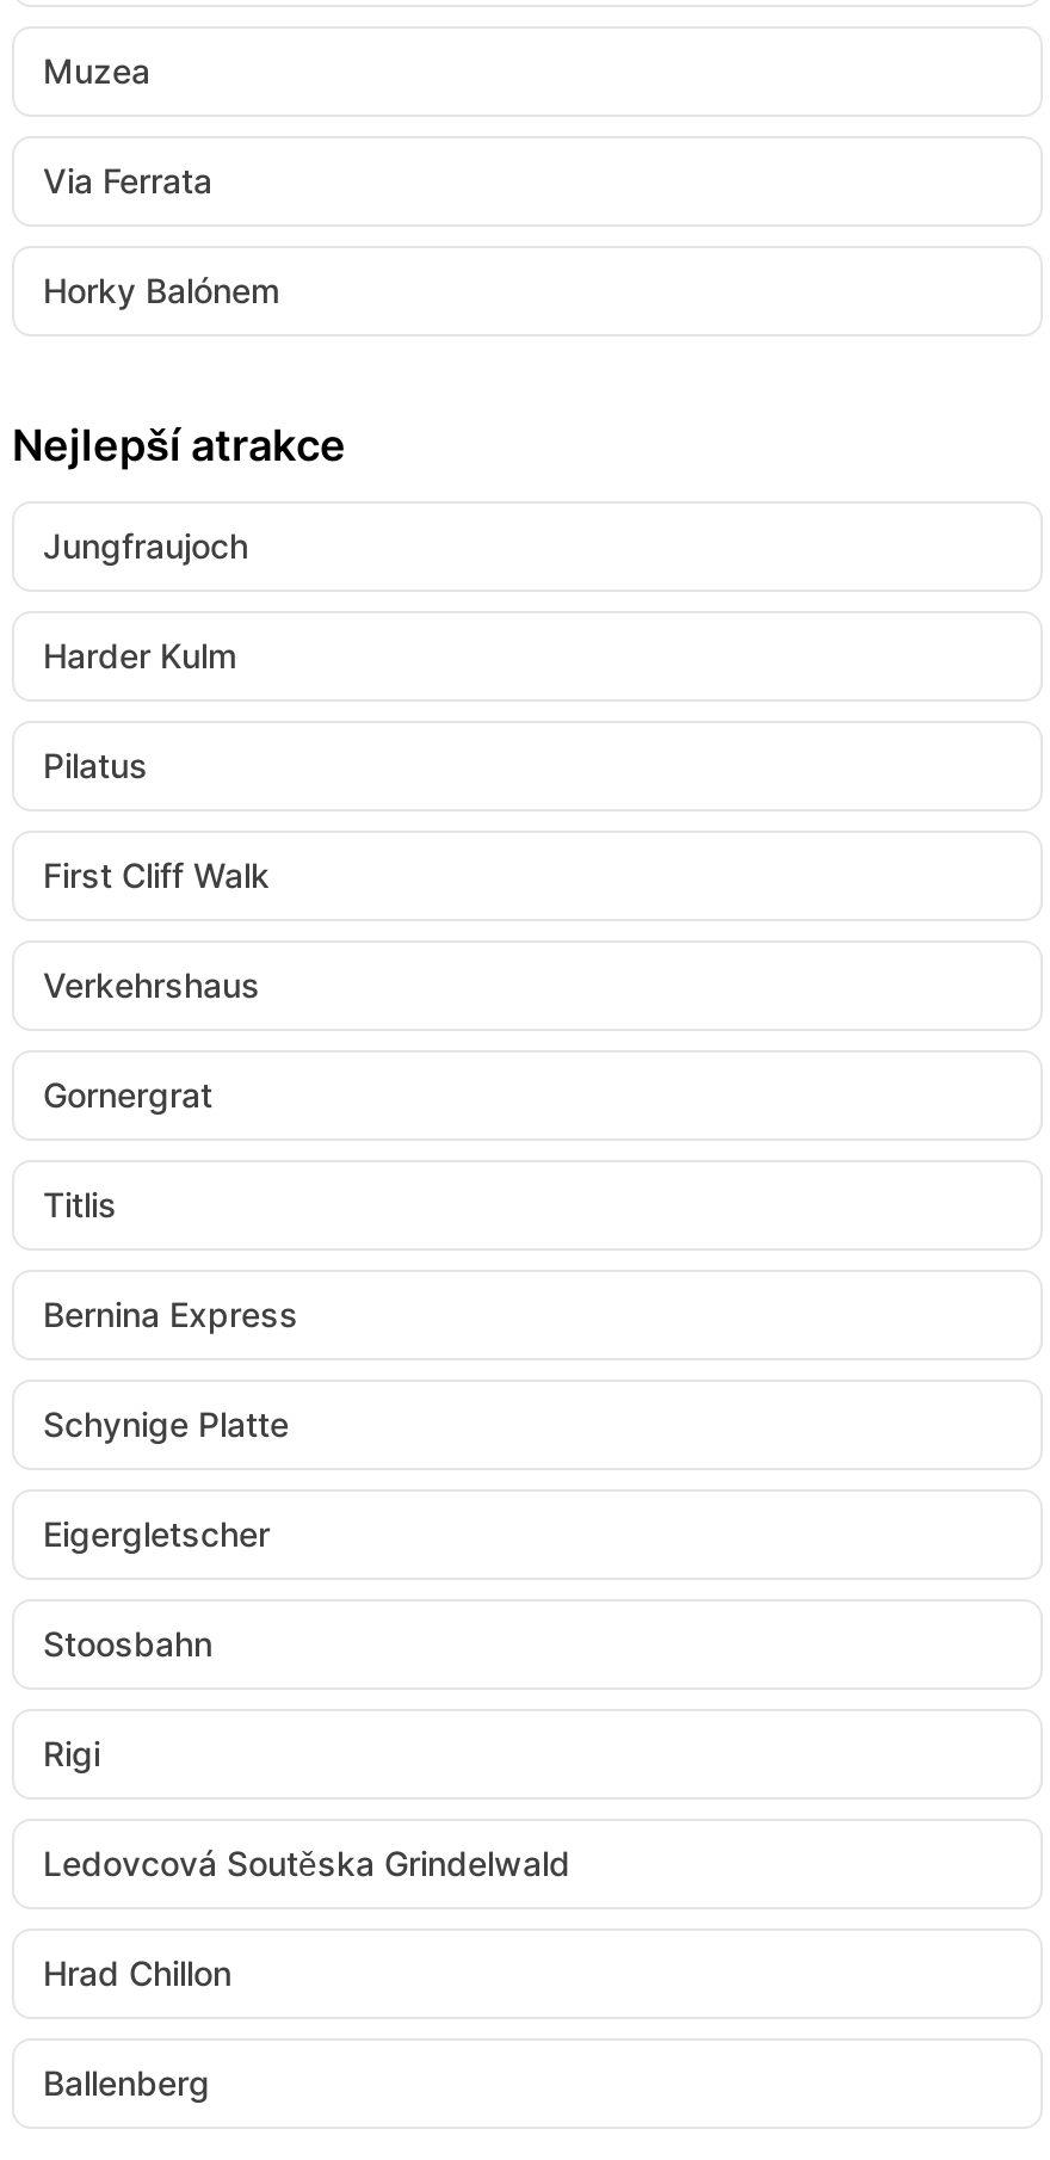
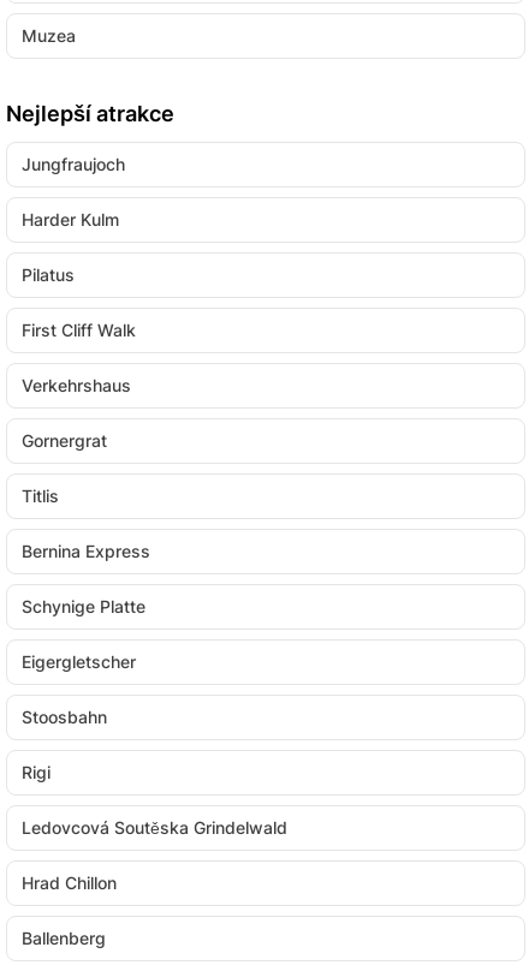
- Via Ferrata
- Horky Balónem
